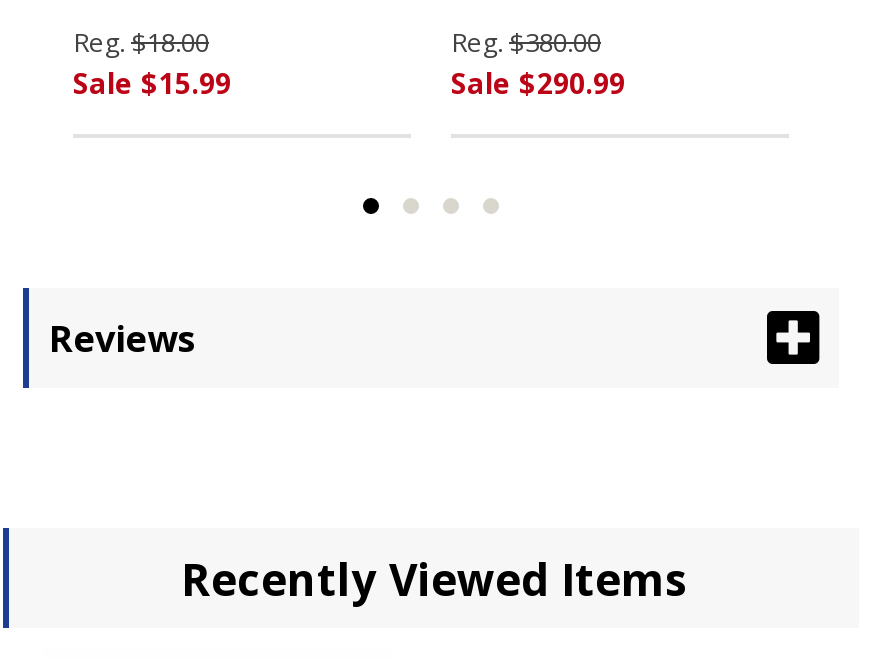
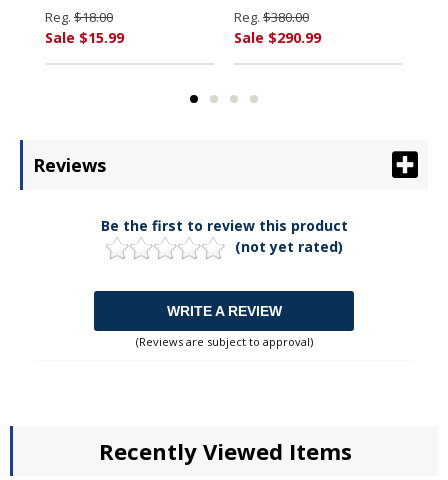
+ Be the first to review this product
+ (not yet rated)
+ WRITE A REVIEW
+ (Reviews are subject to approval)
